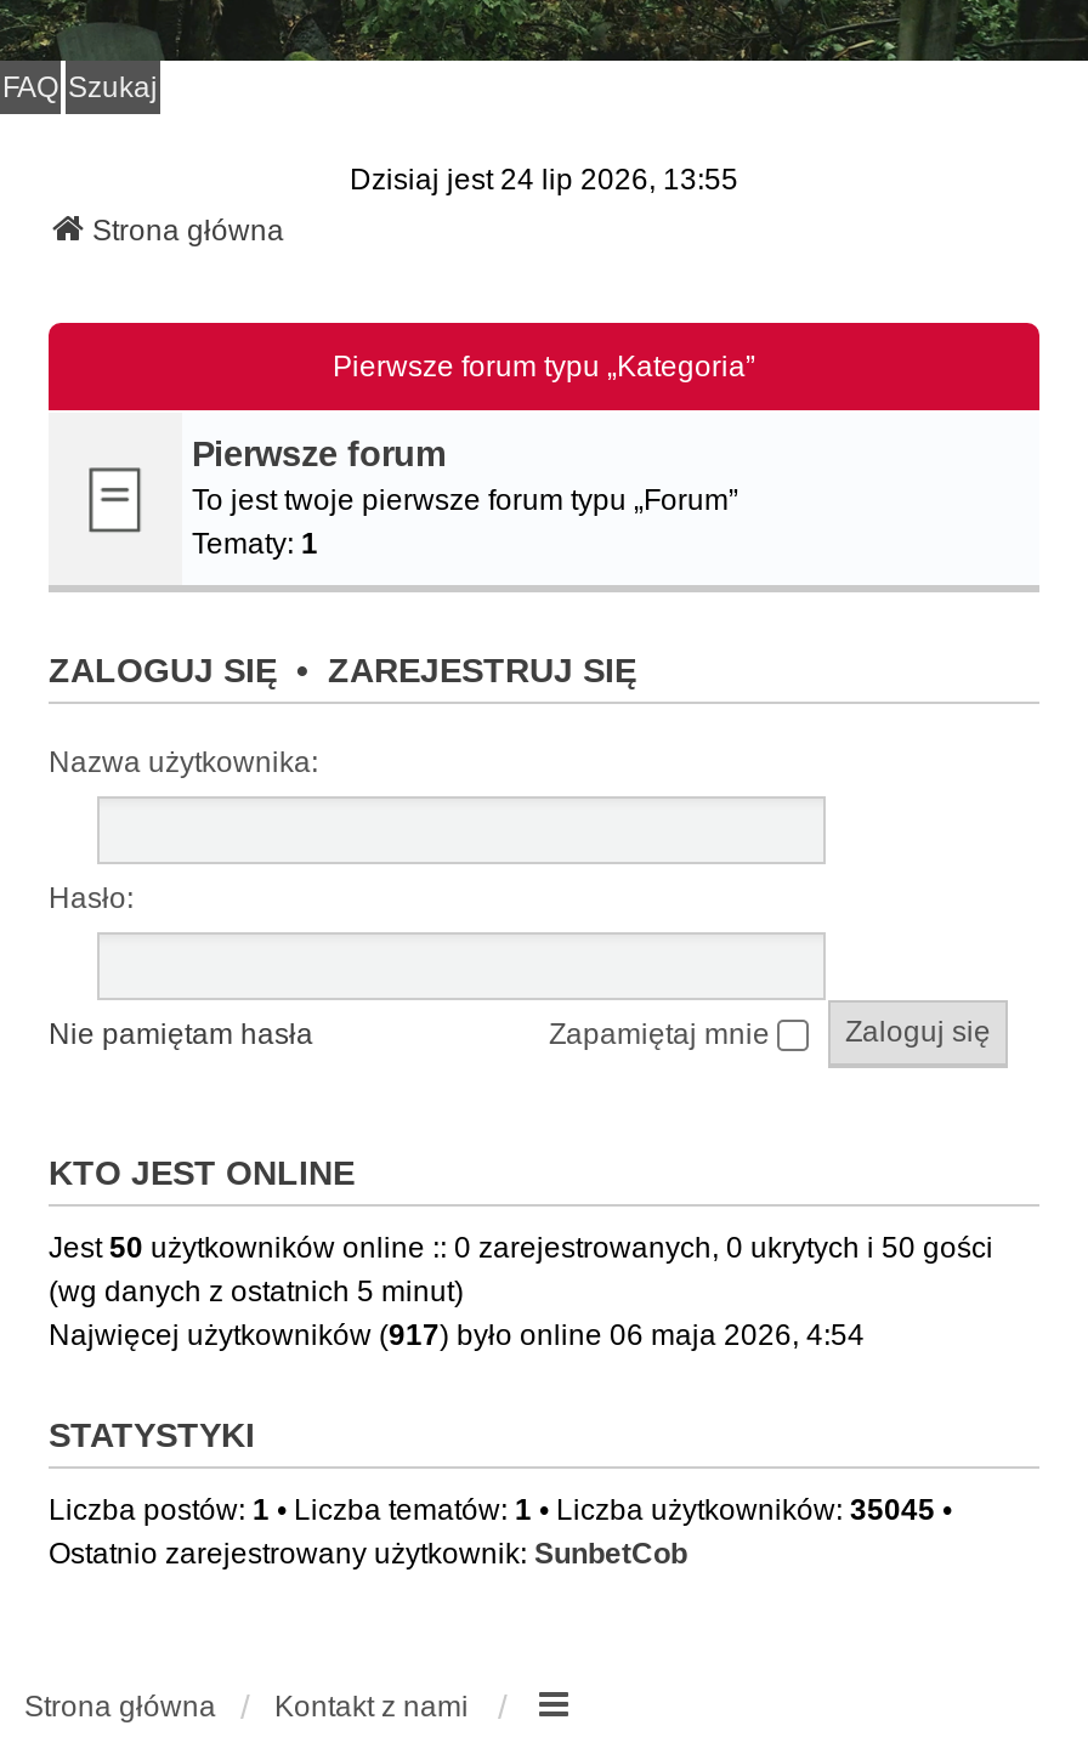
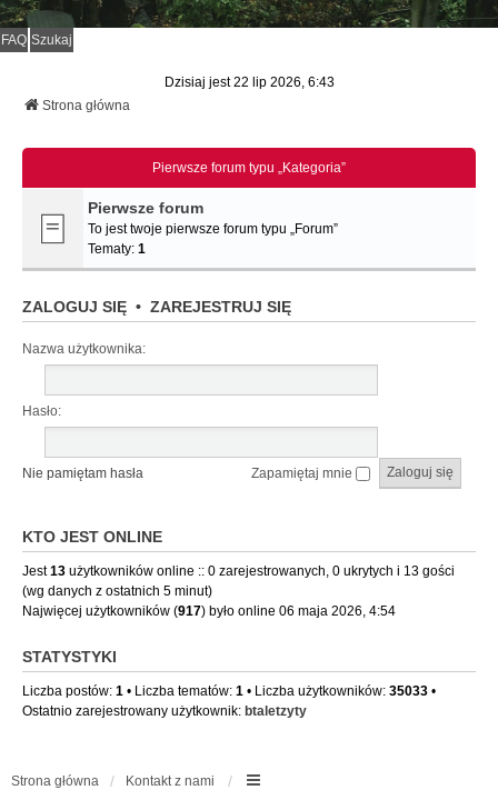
- Dzisiaj jest 24 lip 2026, 13:55
+ Dzisiaj jest 22 lip 2026, 6:43

- Jest 50 użytkowników online :: 0 zarejestrowanych, 0 ukrytych i 50 gości
+ Jest 13 użytkowników online :: 0 zarejestrowanych, 0 ukrytych i 13 gości

- Liczba postów: 1 • Liczba tematów: 1 • Liczba użytkowników: 35045 •
+ Liczba postów: 1 • Liczba tematów: 1 • Liczba użytkowników: 35033 •

- Ostatnio zarejestrowany użytkownik: SunbetCob
+ Ostatnio zarejestrowany użytkownik: btaletzyty
